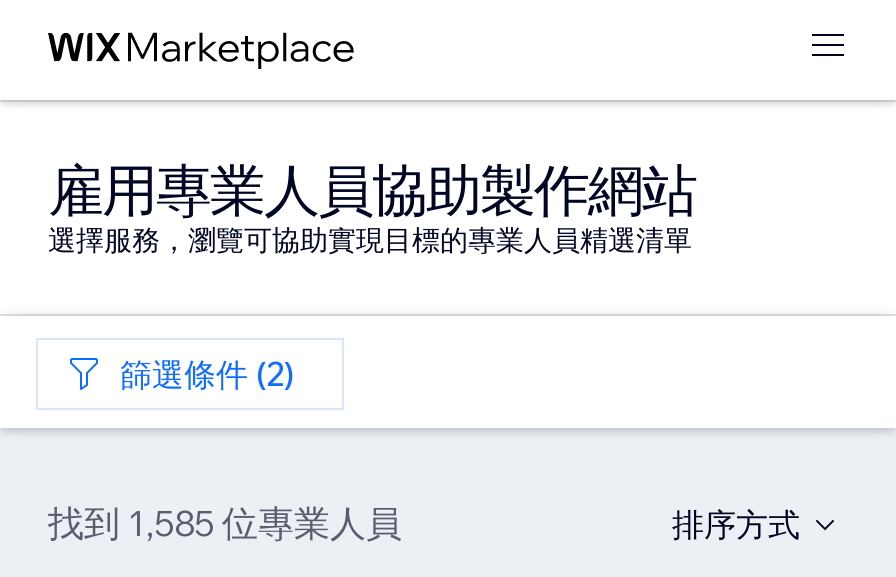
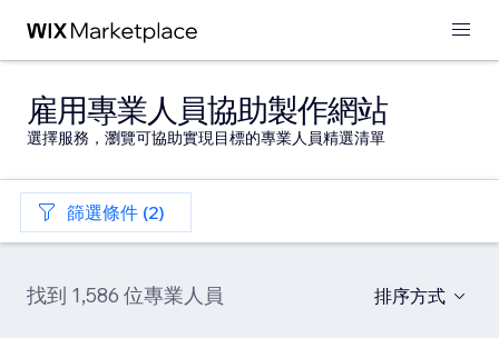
- 找到 1,585 位專業人員
+ 找到 1,586 位專業人員
